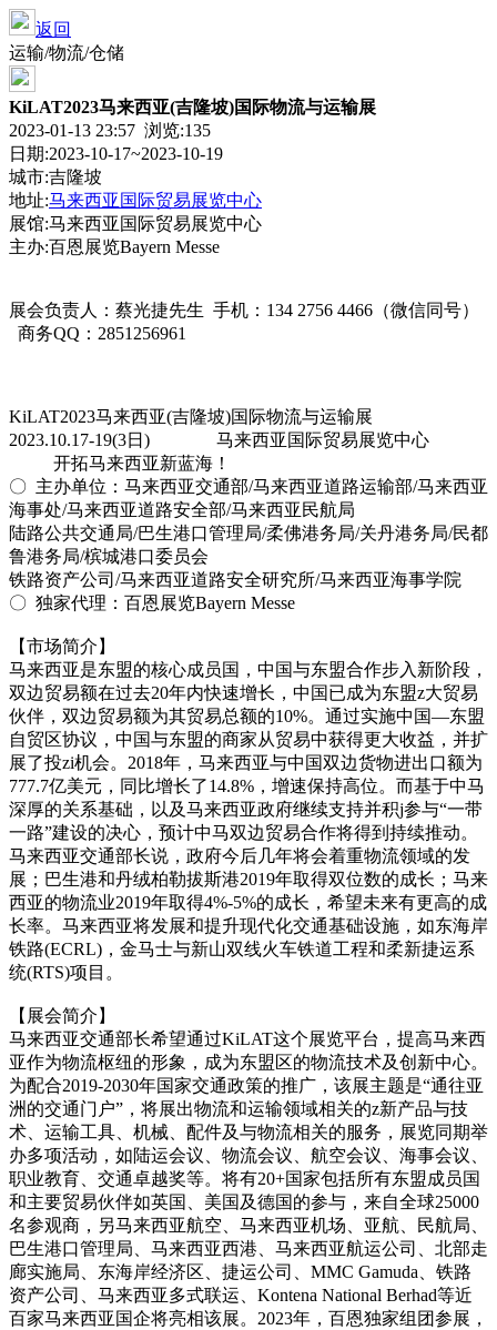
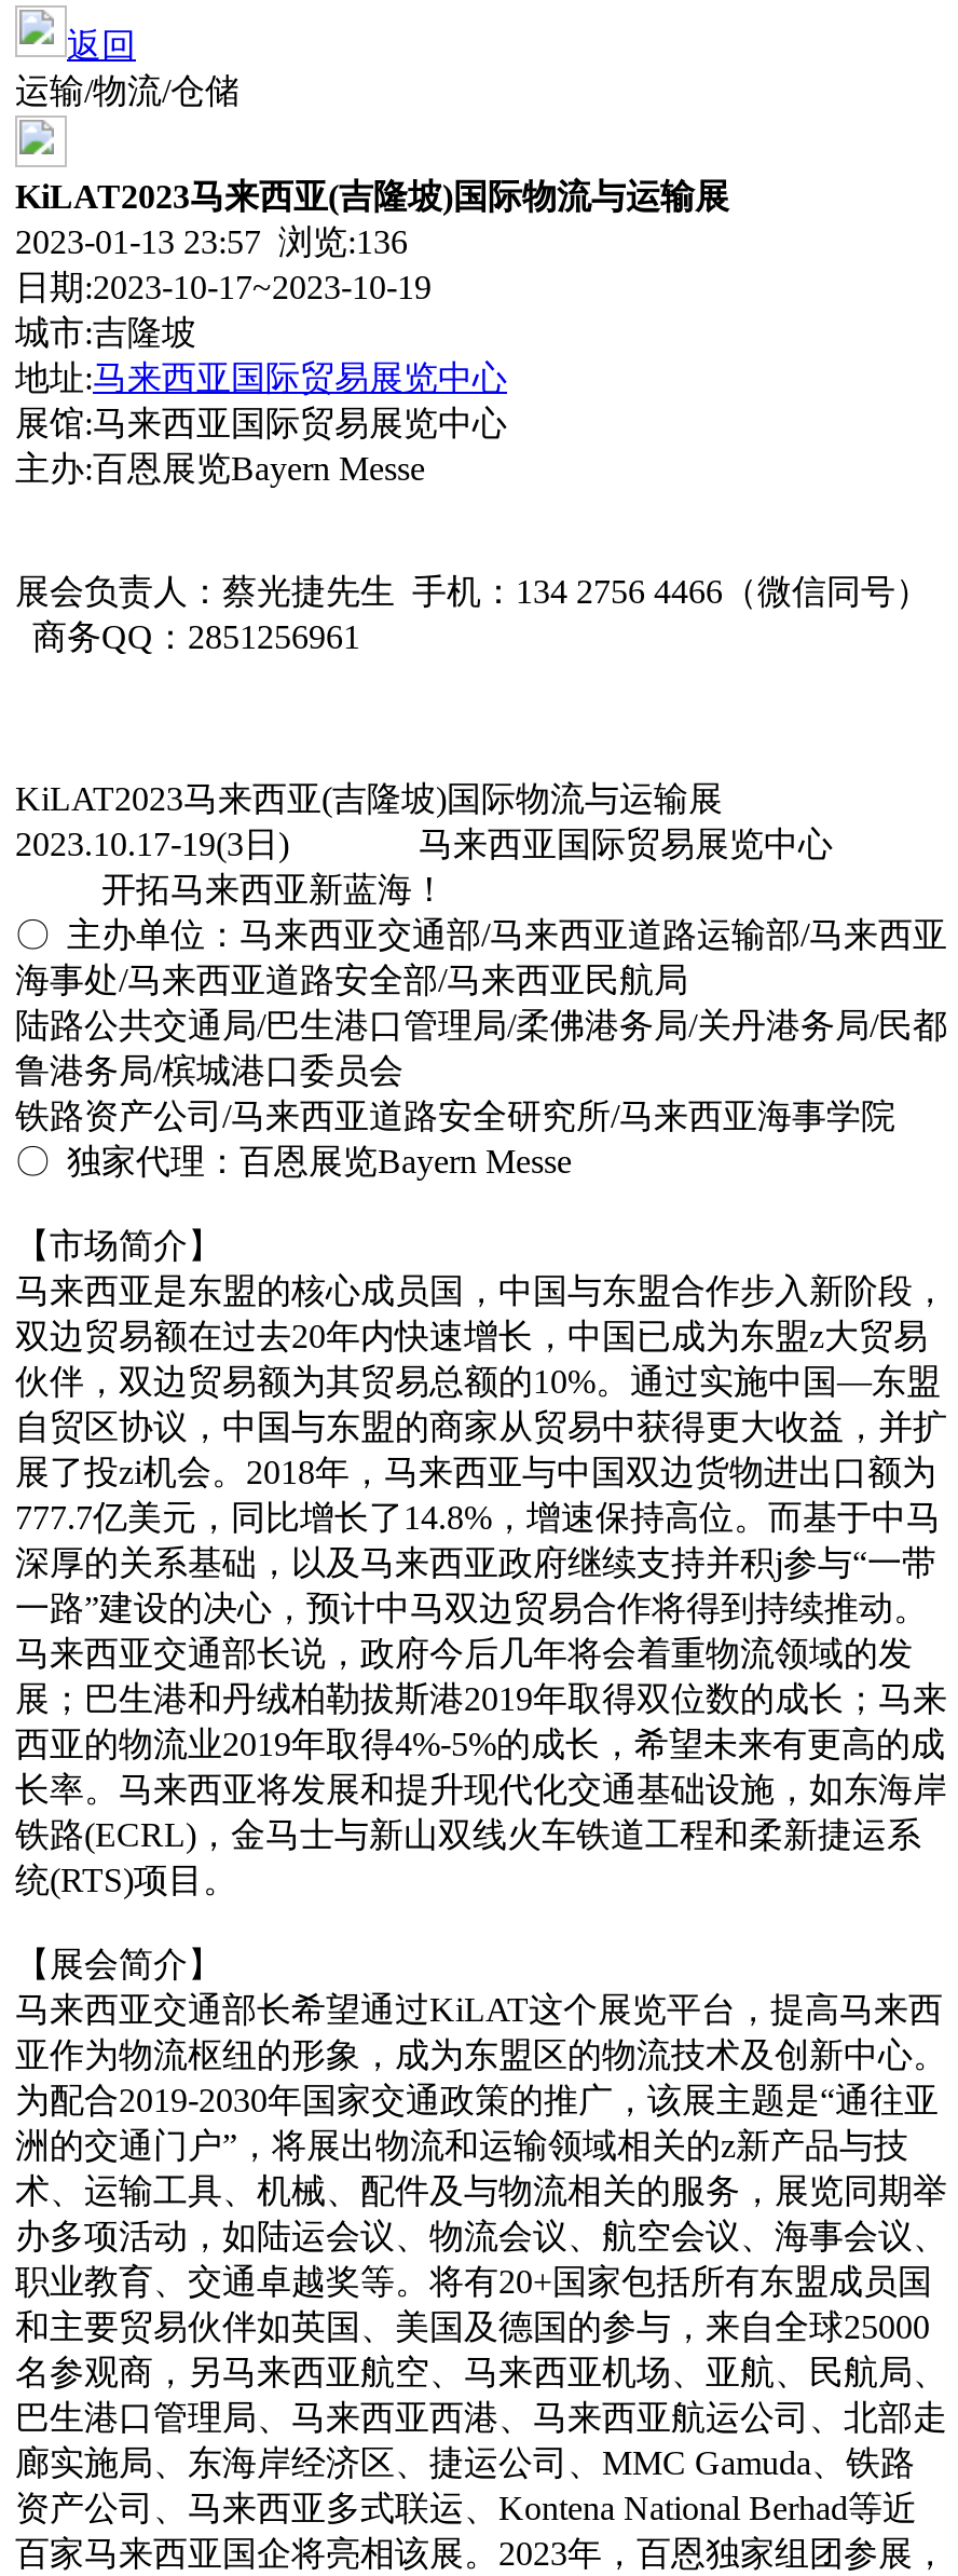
- 2023-01-13 23:57 浏览:135
+ 2023-01-13 23:57 浏览:136
